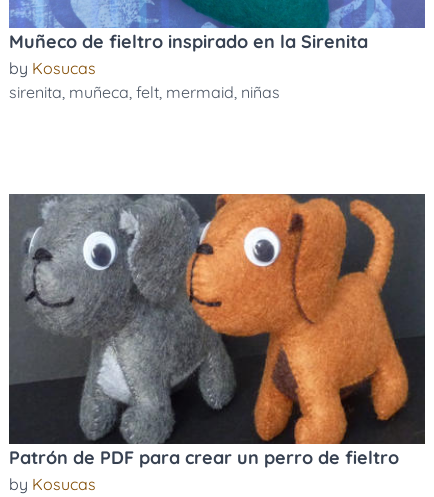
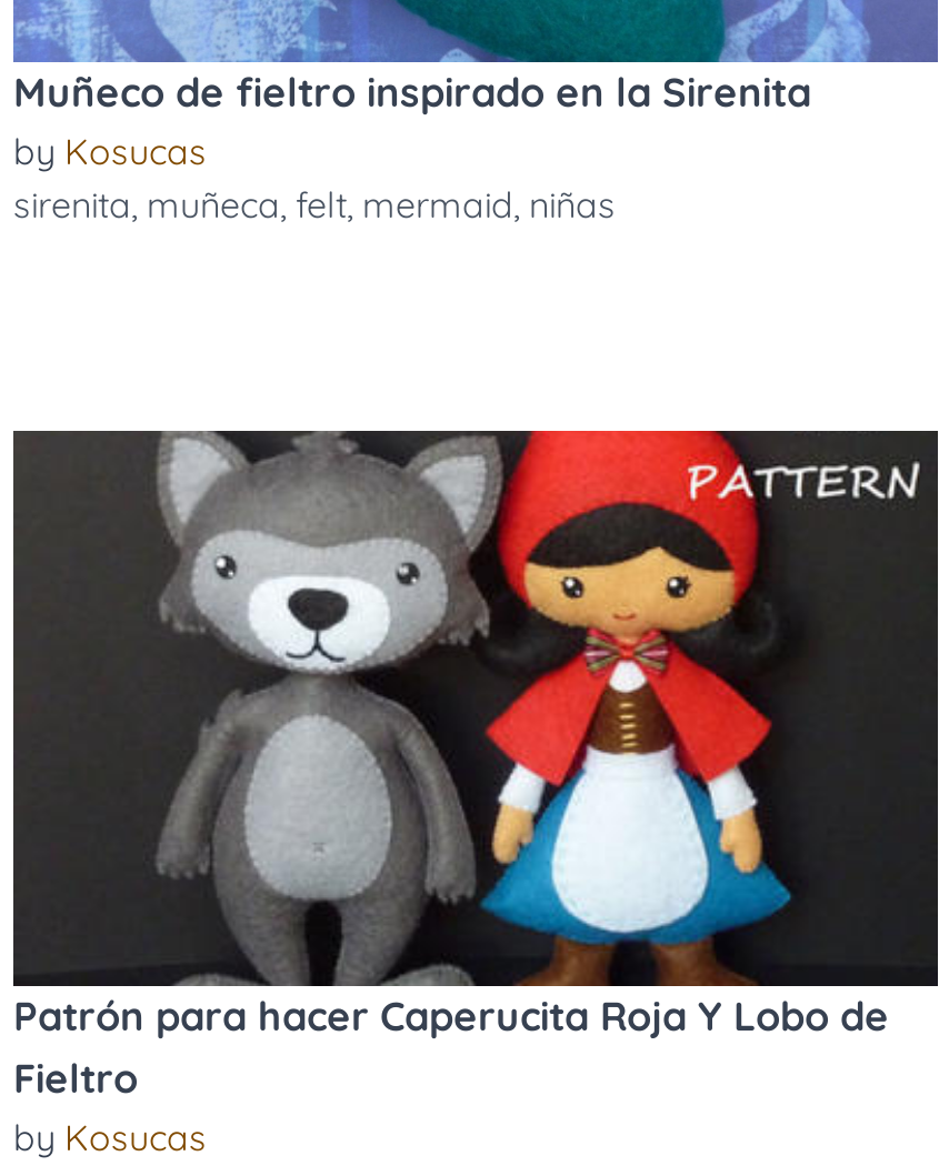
- [image]
- Patrón de PDF para crear un perro de fieltro
+ [image]
+ Patrón para hacer Caperucita Roja Y Lobo de
+ Fieltro
